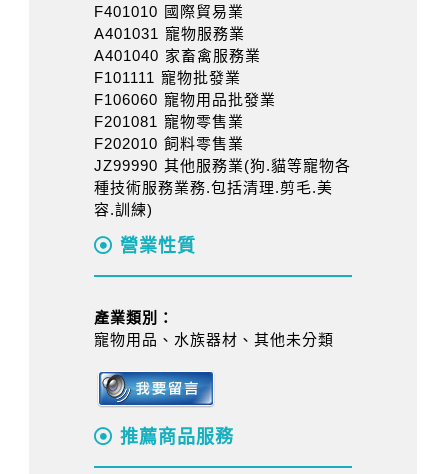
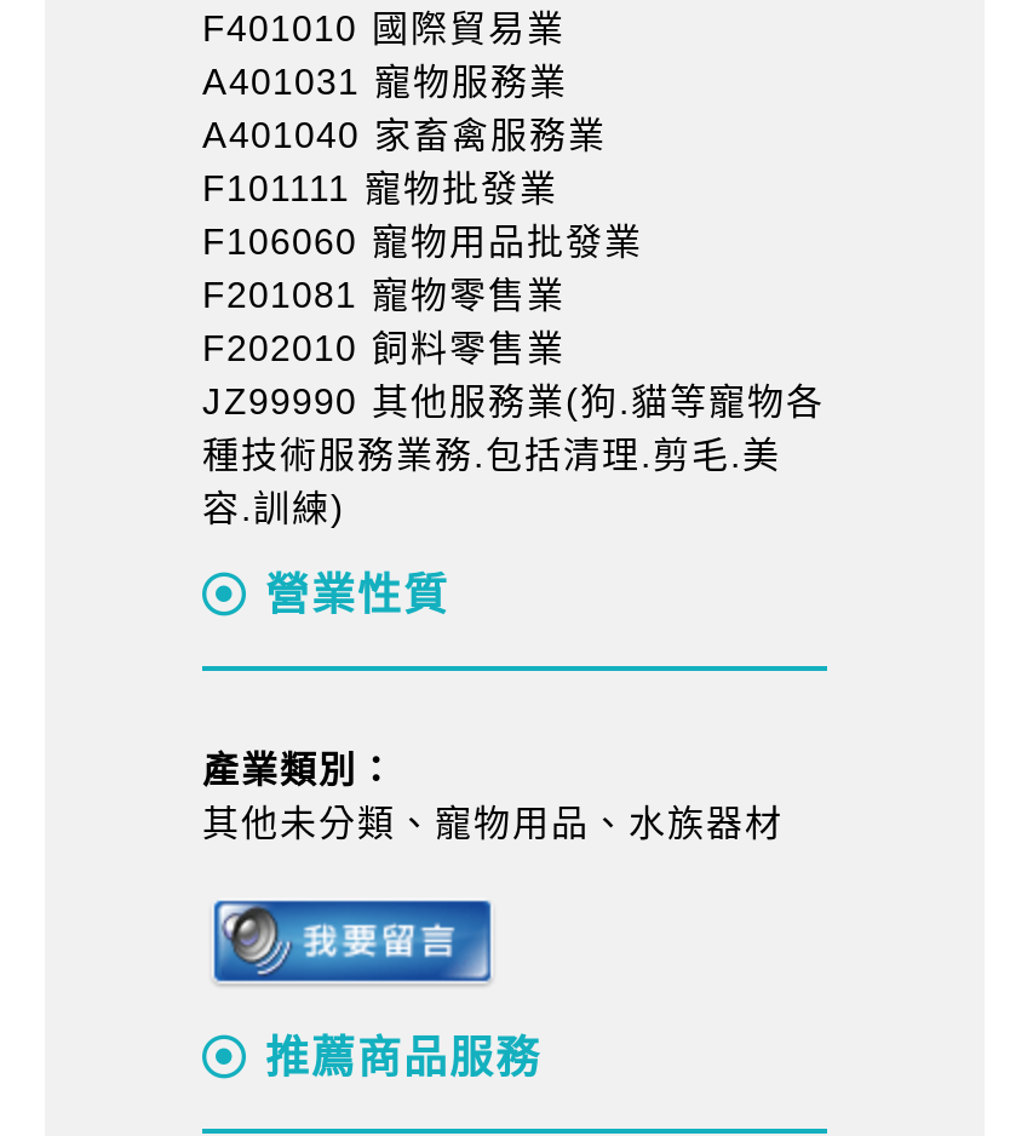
- 寵物用品、水族器材、其他未分類
+ 其他未分類、寵物用品、水族器材
